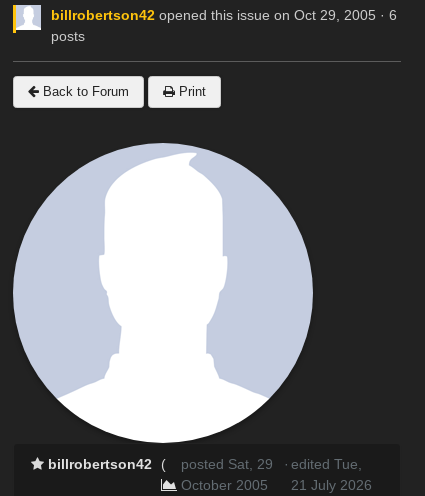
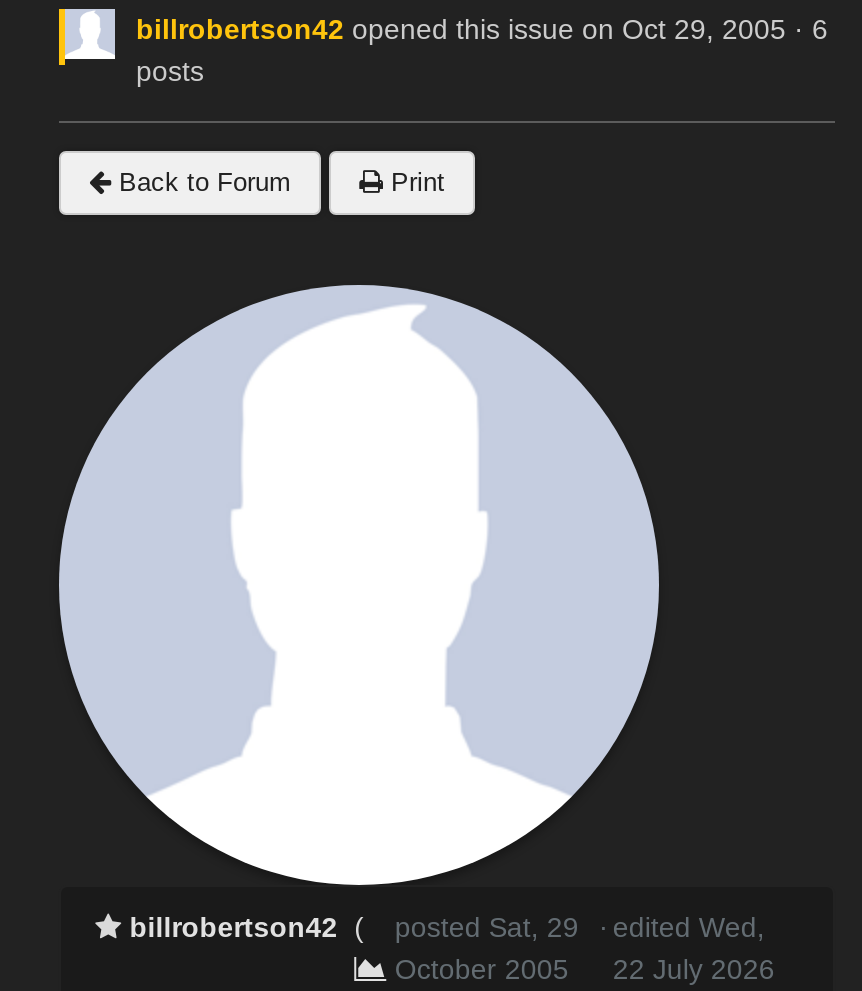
- · edited Tue,
+ · edited Wed,

- October 2005 21 July 2026
+ October 2005 22 July 2026
